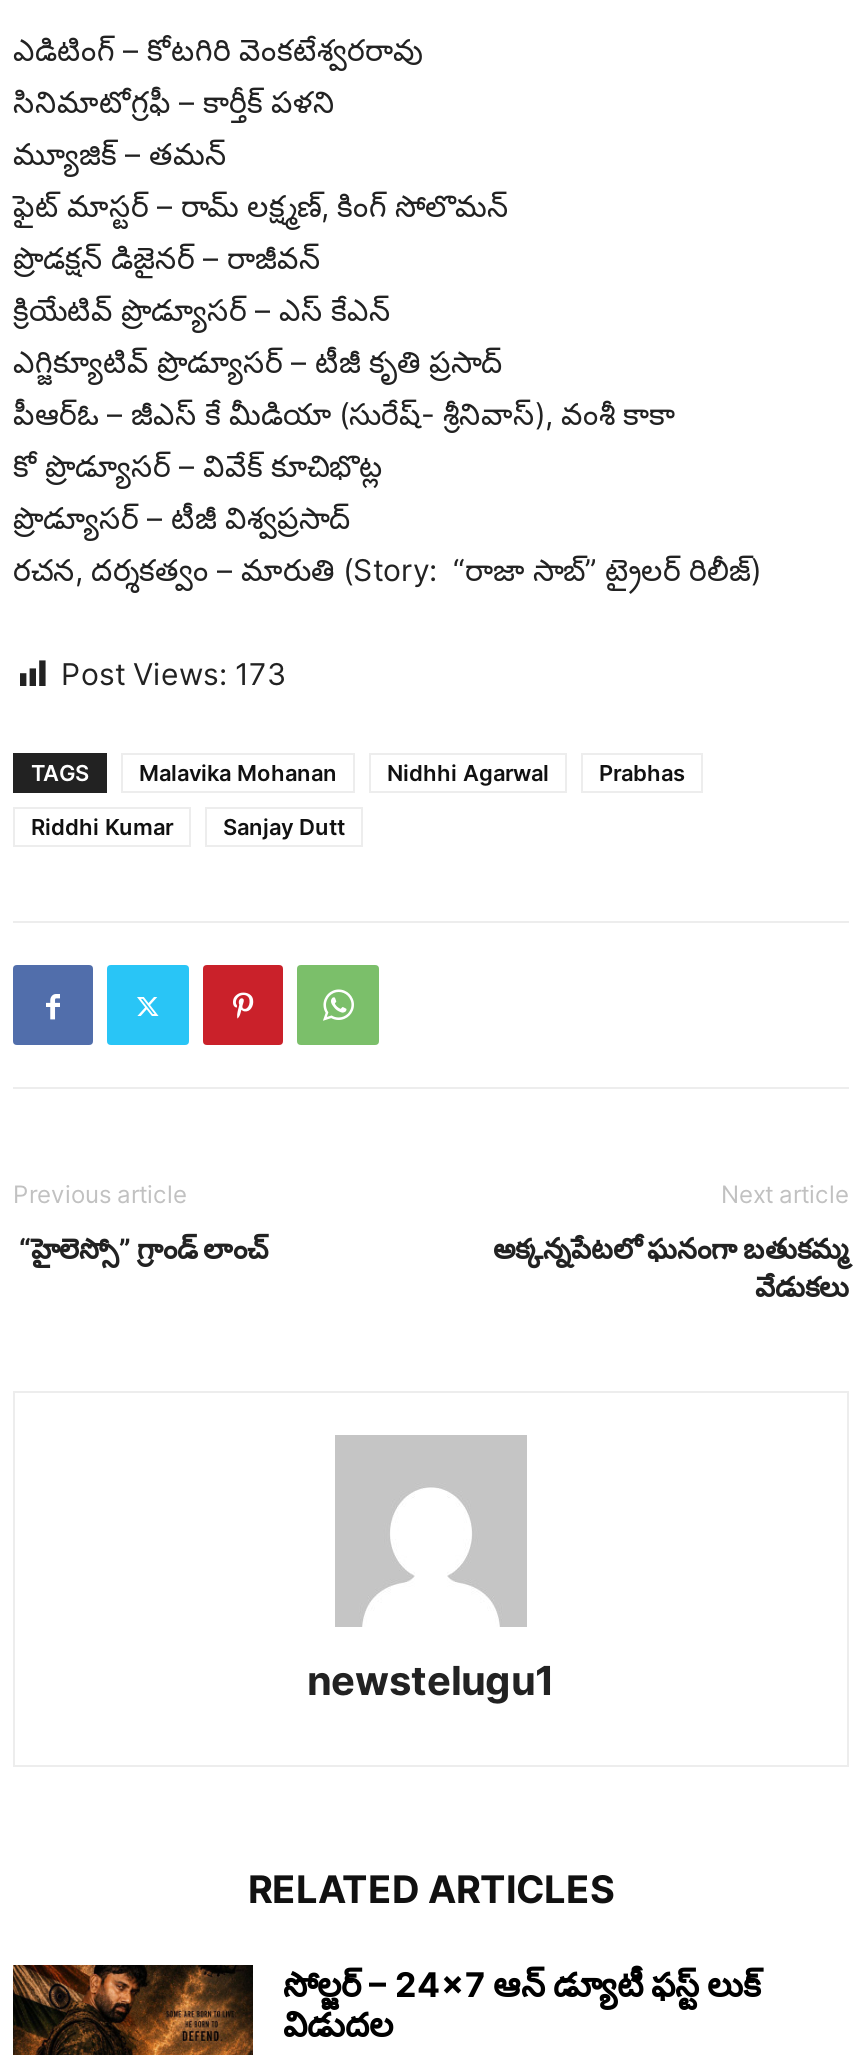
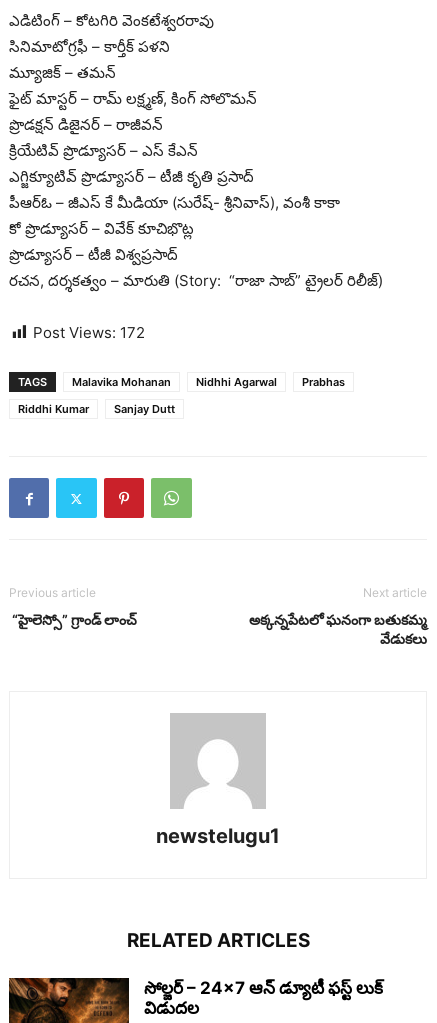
- Post Views: 173
+ Post Views: 172
